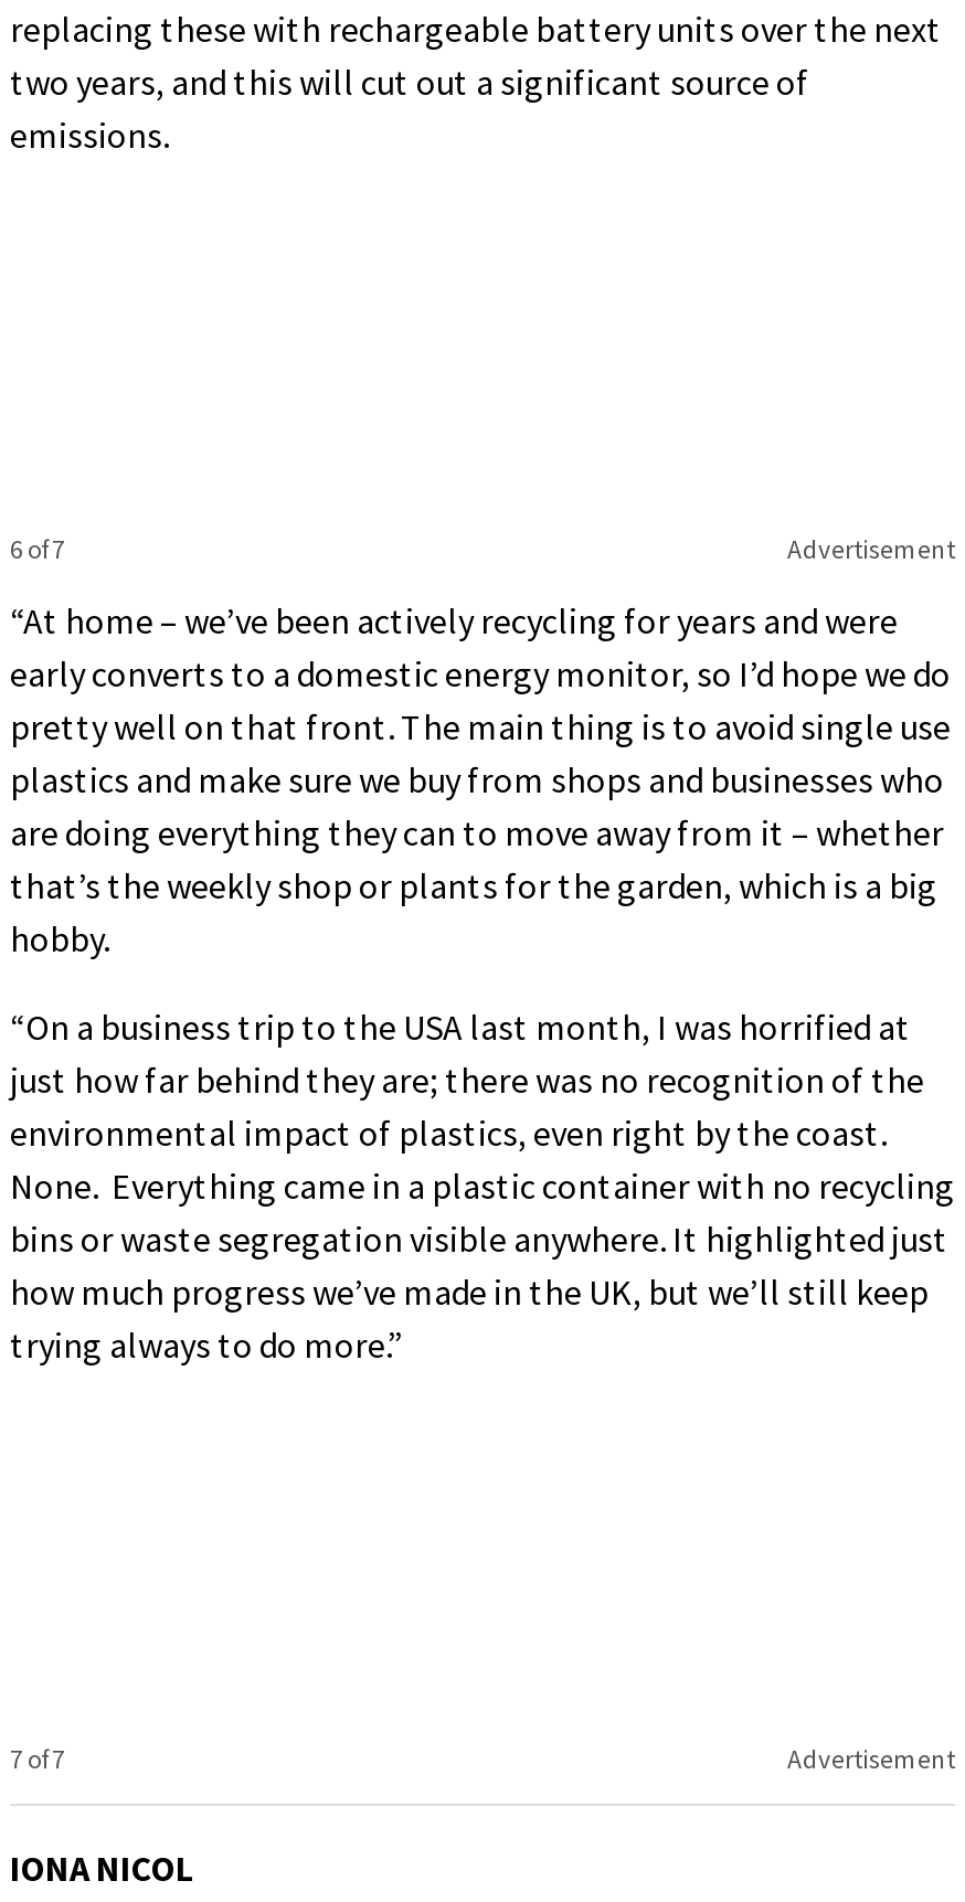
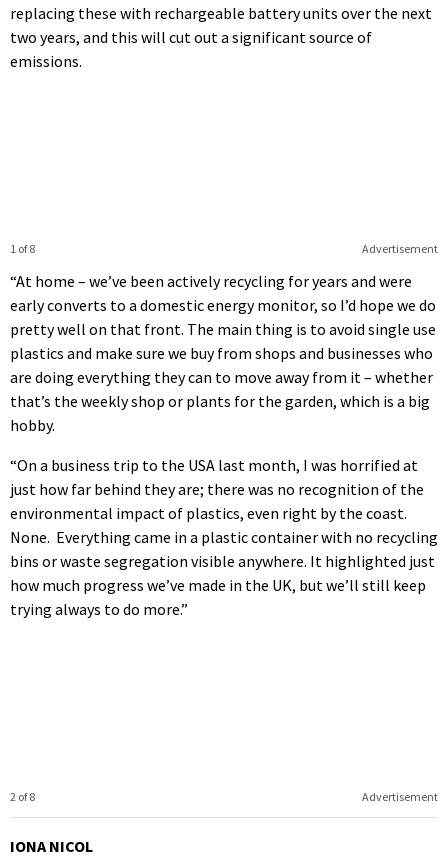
- 6 of 7
+ 1 of 8

- 7 of 7
+ 2 of 8
